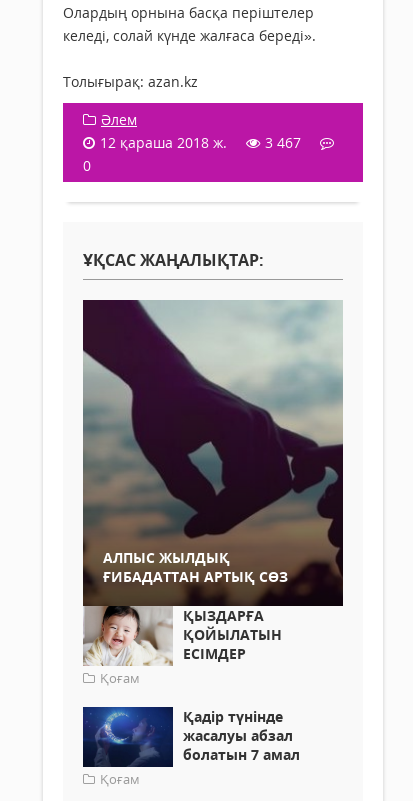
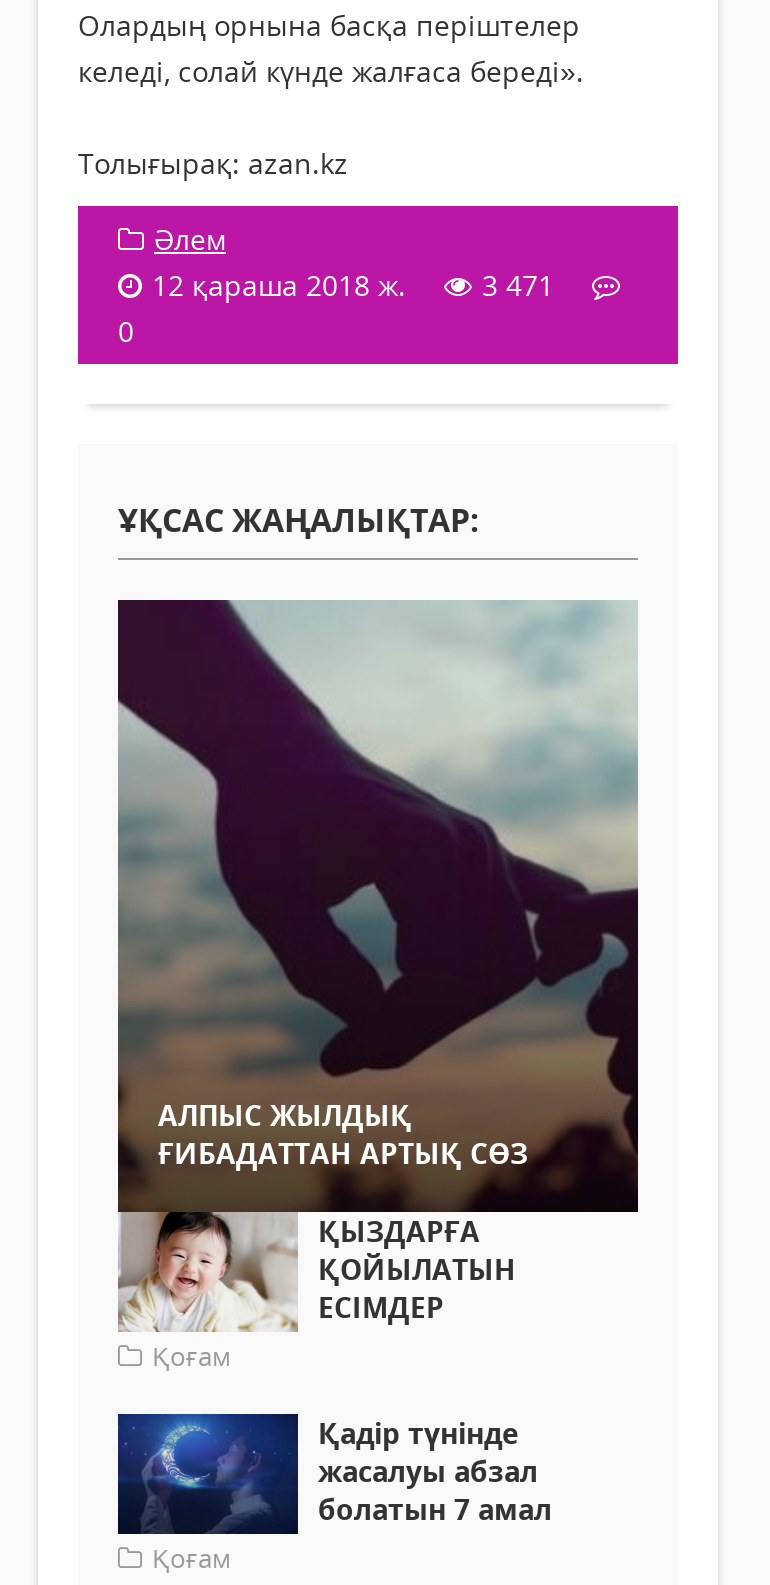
- 12 қараша 2018 ж. 3 467
+ 12 қараша 2018 ж. 3 471
